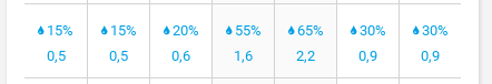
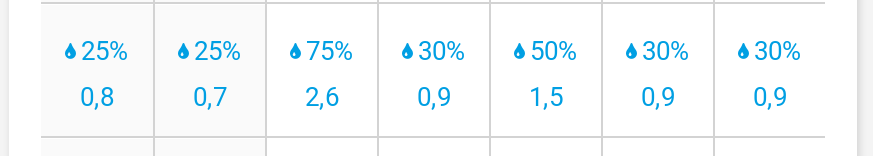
- 15%
+ 25%

- 15%
+ 25%

- 20%
+ 75%

- 55%
+ 30%

- 65%
+ 50%

- 0,5
+ 0,8

- 0,5
+ 0,7

- 0,6
+ 2,6

- 1,6
+ 0,9

- 2,2
+ 1,5
